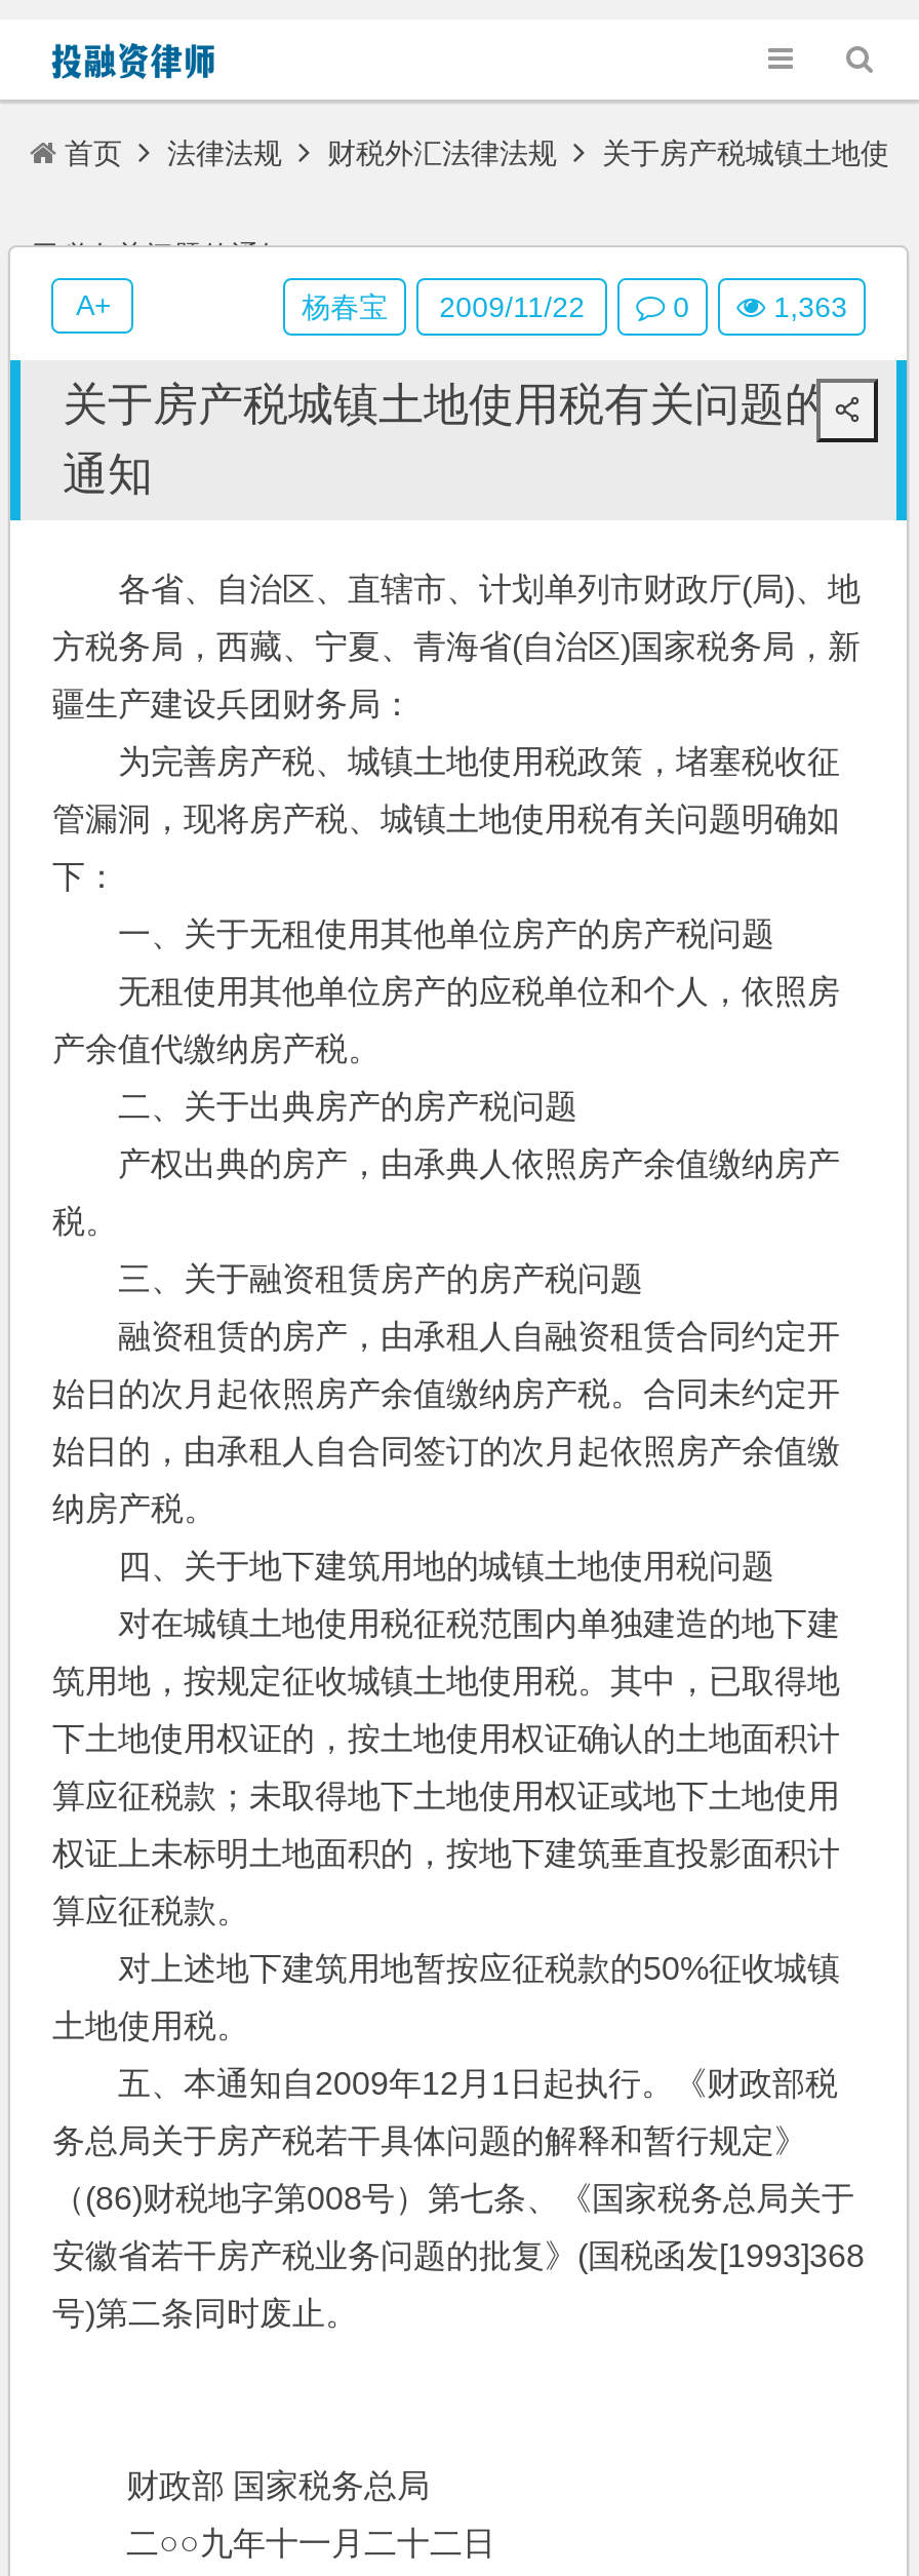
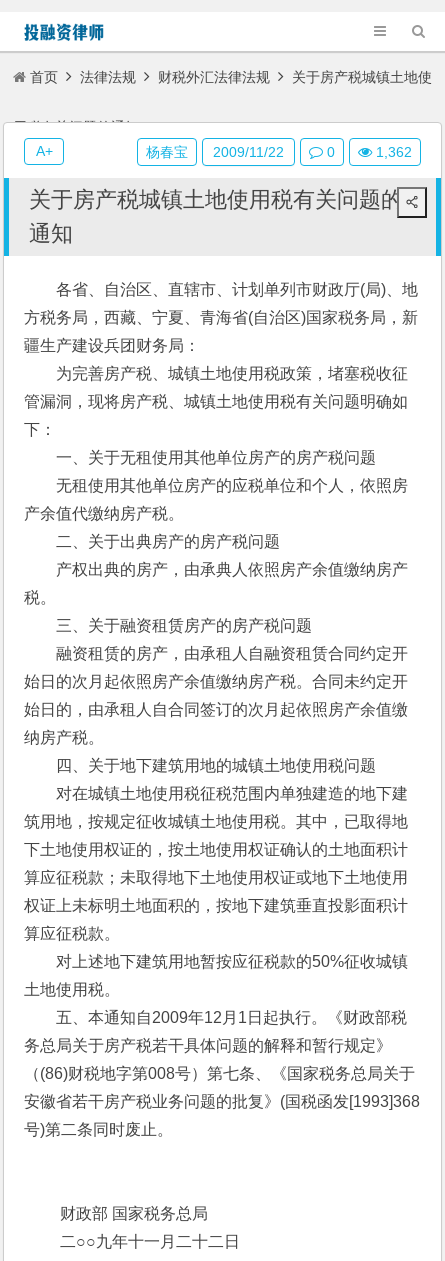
- 1,363
+ 1,362
